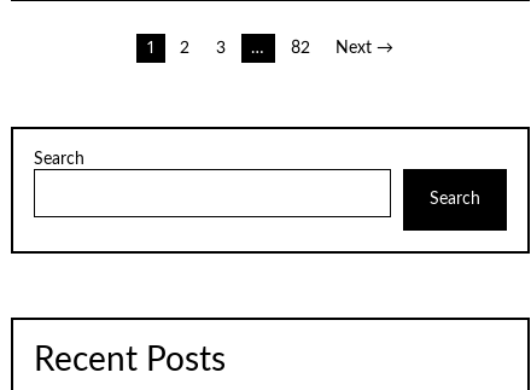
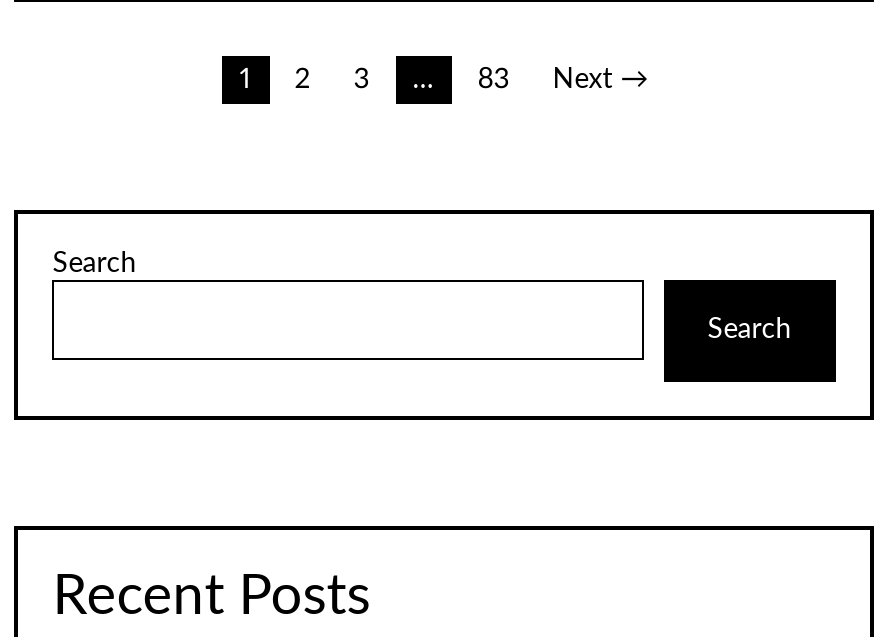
- 82
+ 83
